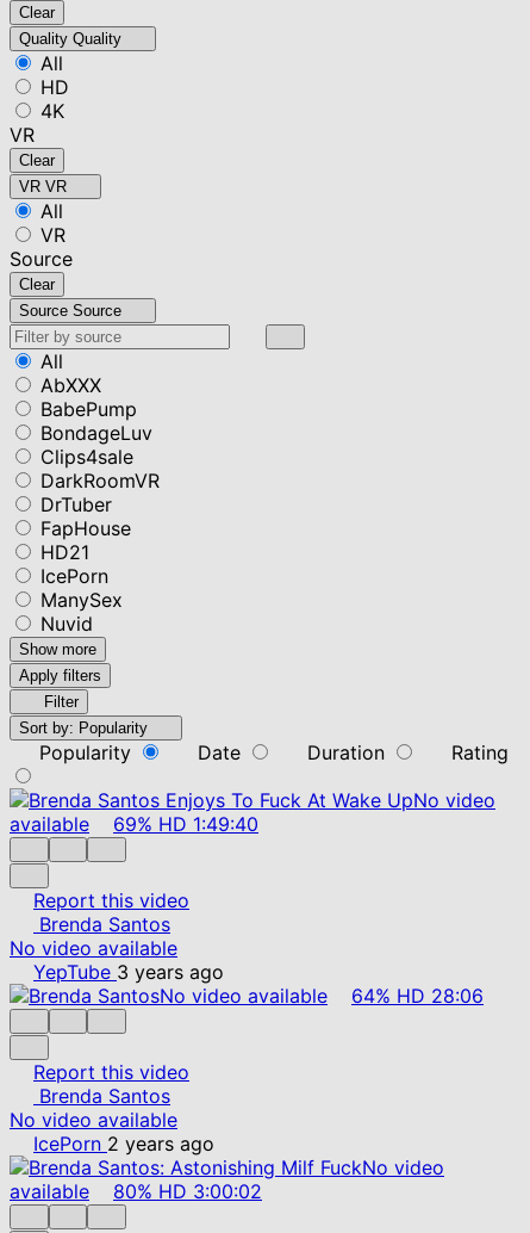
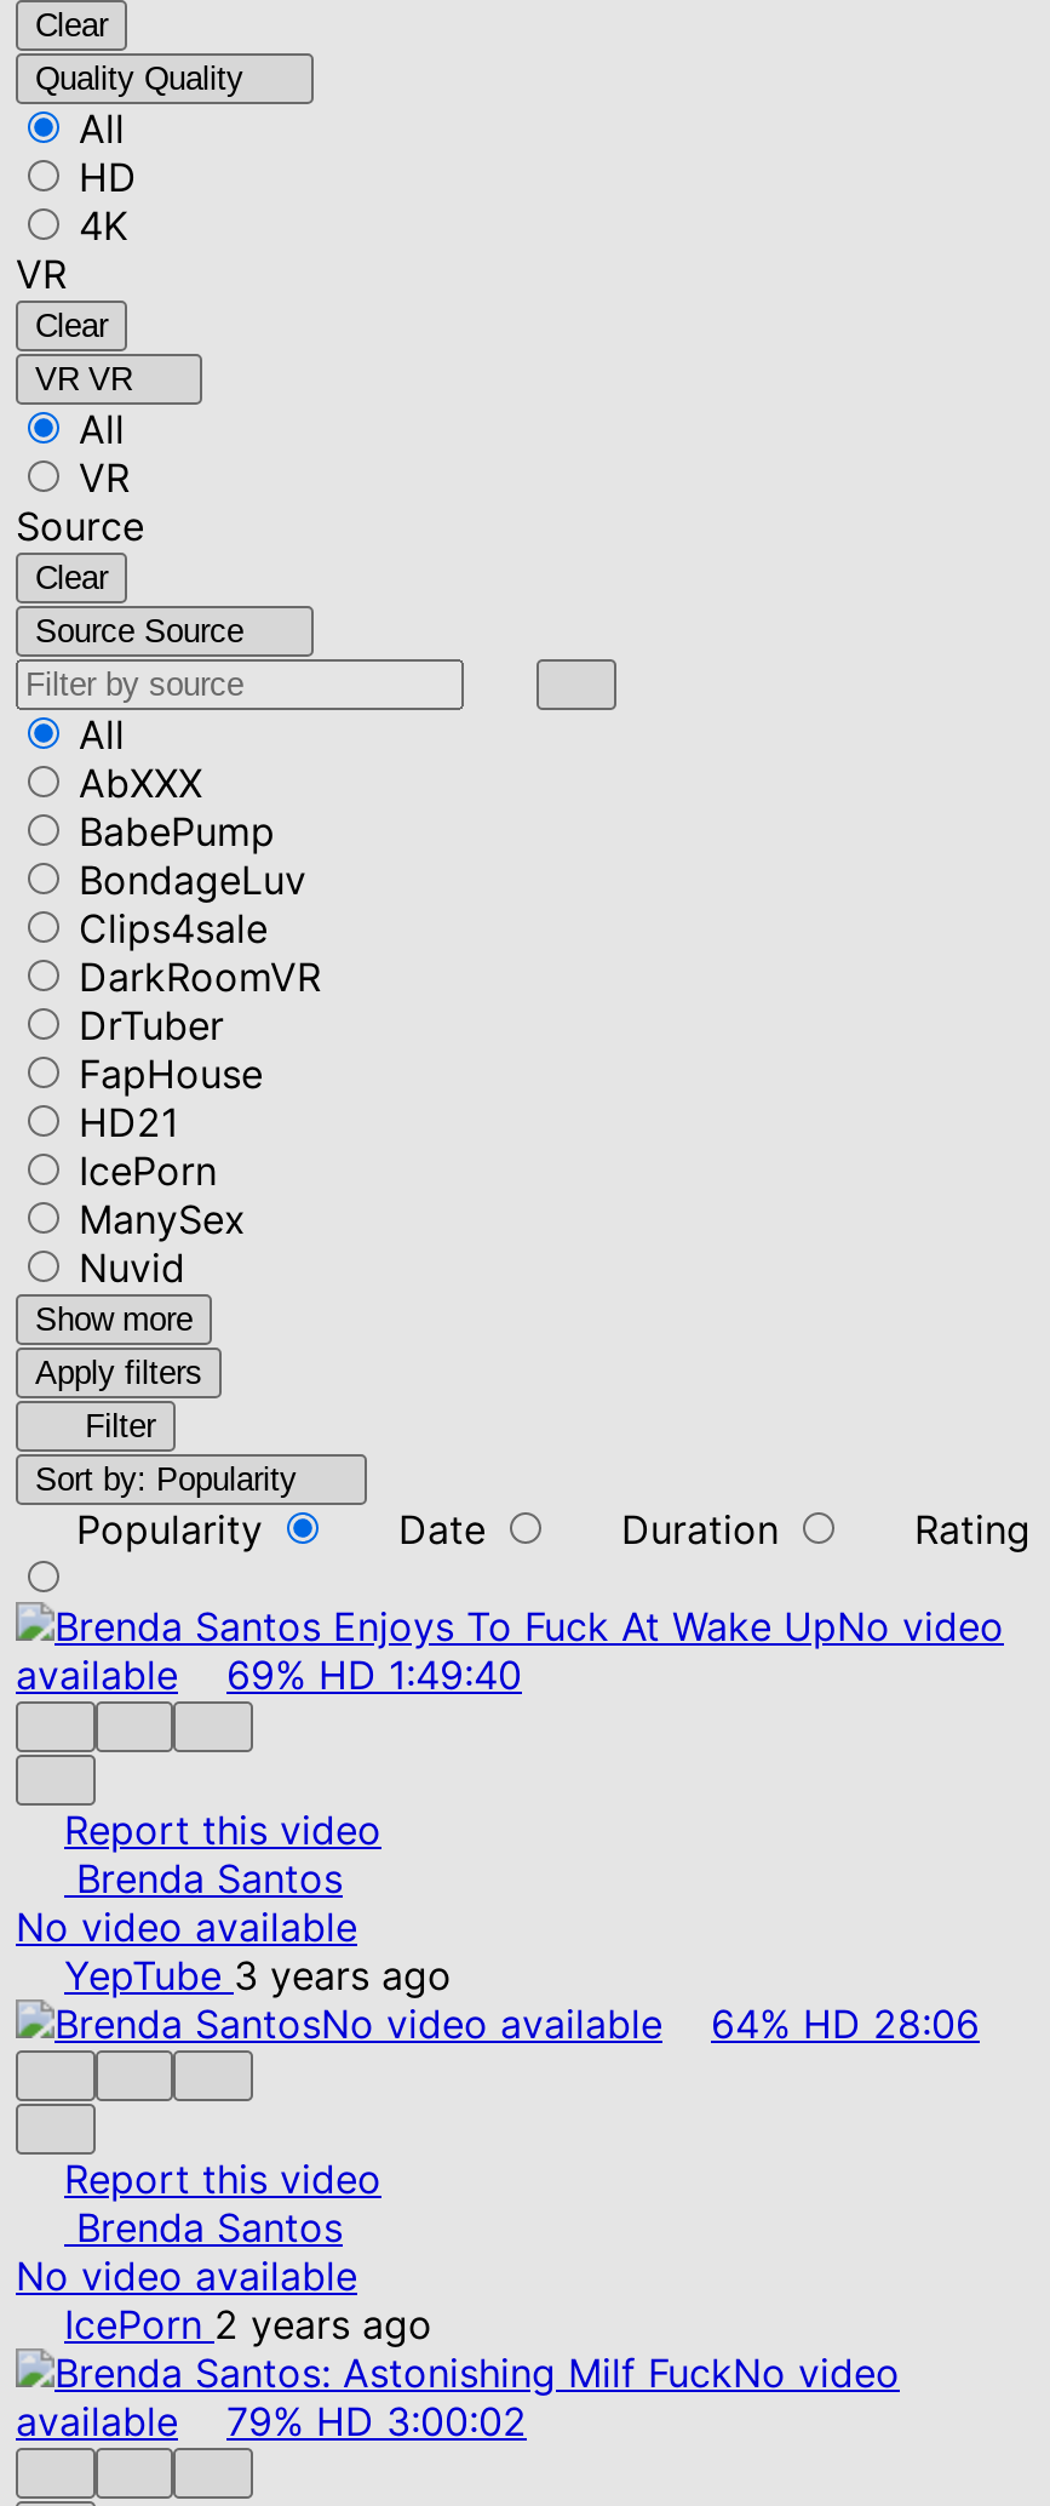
- available 80% HD 3:00:02
+ available 79% HD 3:00:02
